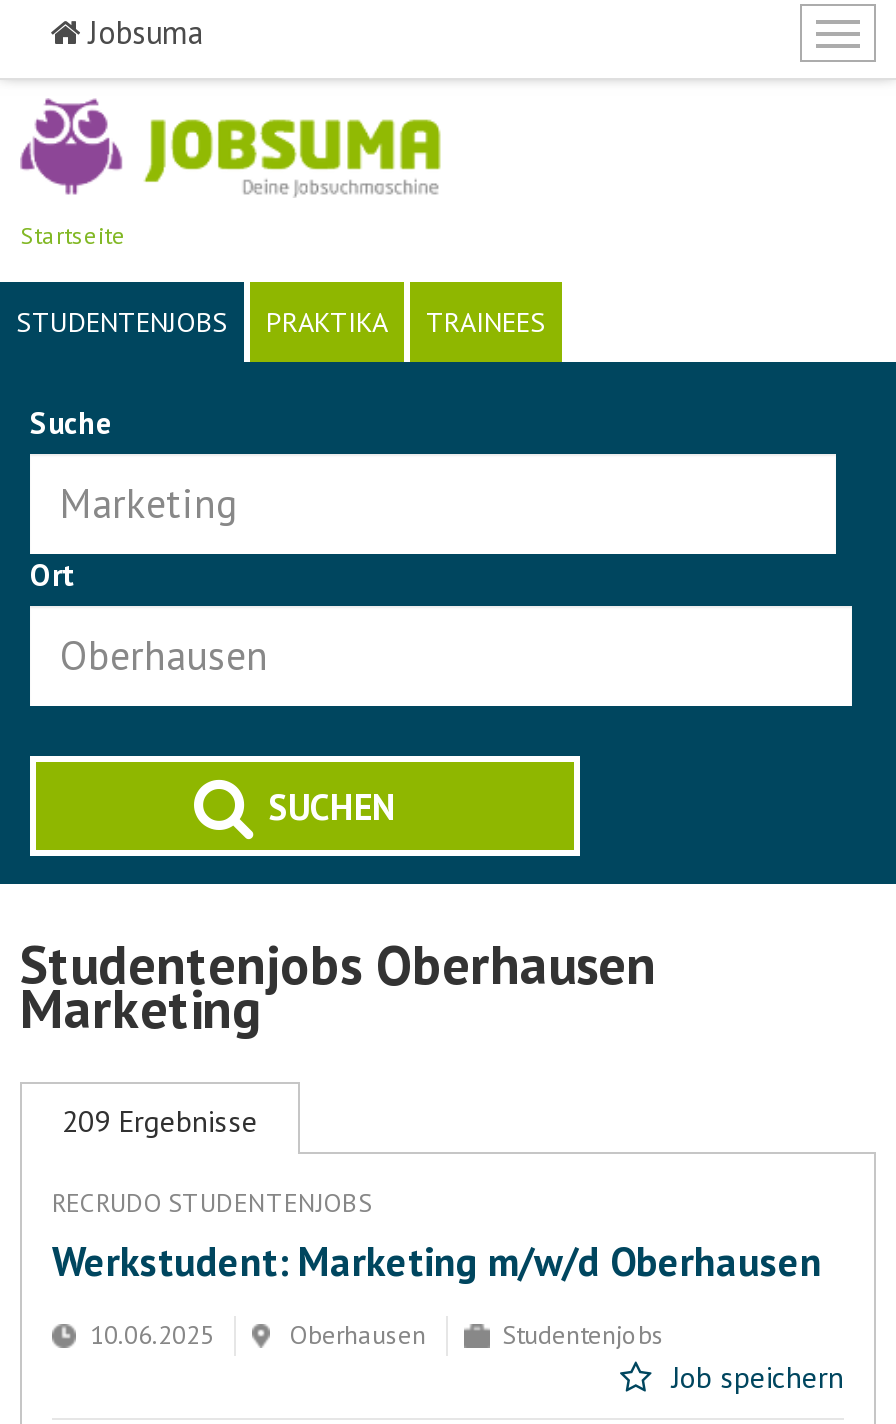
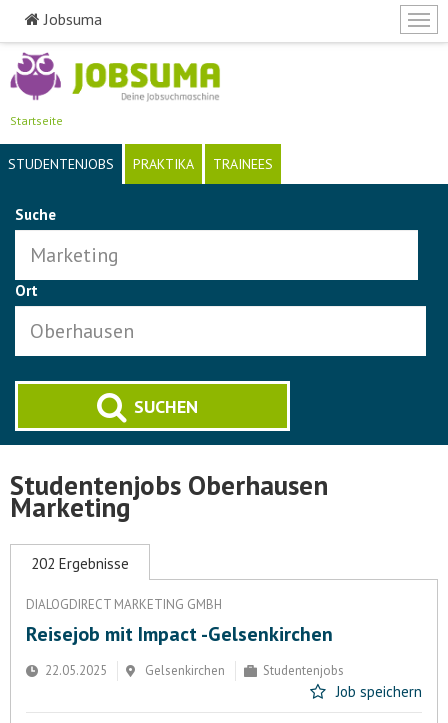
- 209 Ergebnisse
+ 202 Ergebnisse

- RECRUDO STUDENTENJOBS
- Werkstudent: Marketing m/w/d Oberhausen
+ DIALOGDIRECT MARKETING GMBH
+ Reisejob mit Impact -Gelsenkirchen

- 10.06.2025
- Oberhausen
+ 22.05.2025
+ Gelsenkirchen
